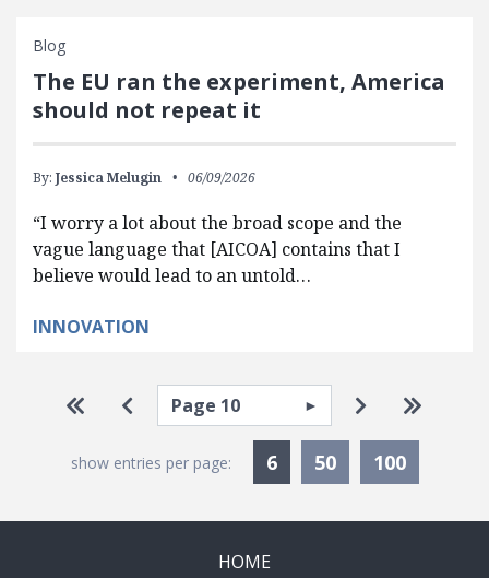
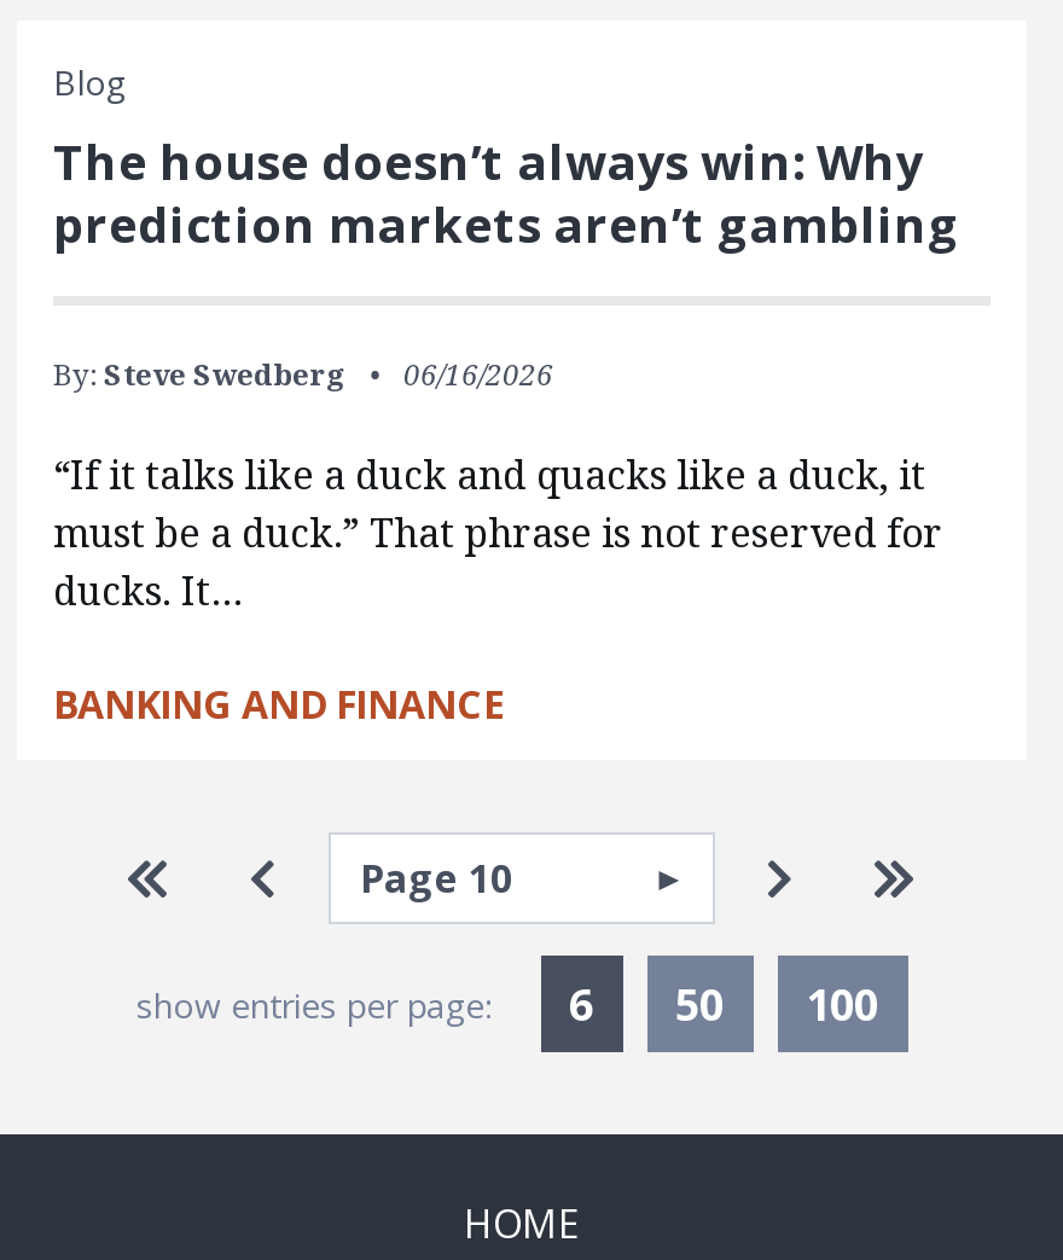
- The EU ran the experiment, America
- should not repeat it
+ The house doesn’t always win: Why
+ prediction markets aren’t gambling

- By: Jessica Melugin
- 06/09/2026
+ By: Steve Swedberg
+ 06/16/2026

- “I worry a lot about the broad scope and the
- vague language that [AICOA] contains that I
- believe would lead to an untold…
+ “If it talks like a duck and quacks like a duck, it
+ must be a duck.” That phrase is not reserved for
+ ducks. It…

- INNOVATION
+ BANKING AND FINANCE
